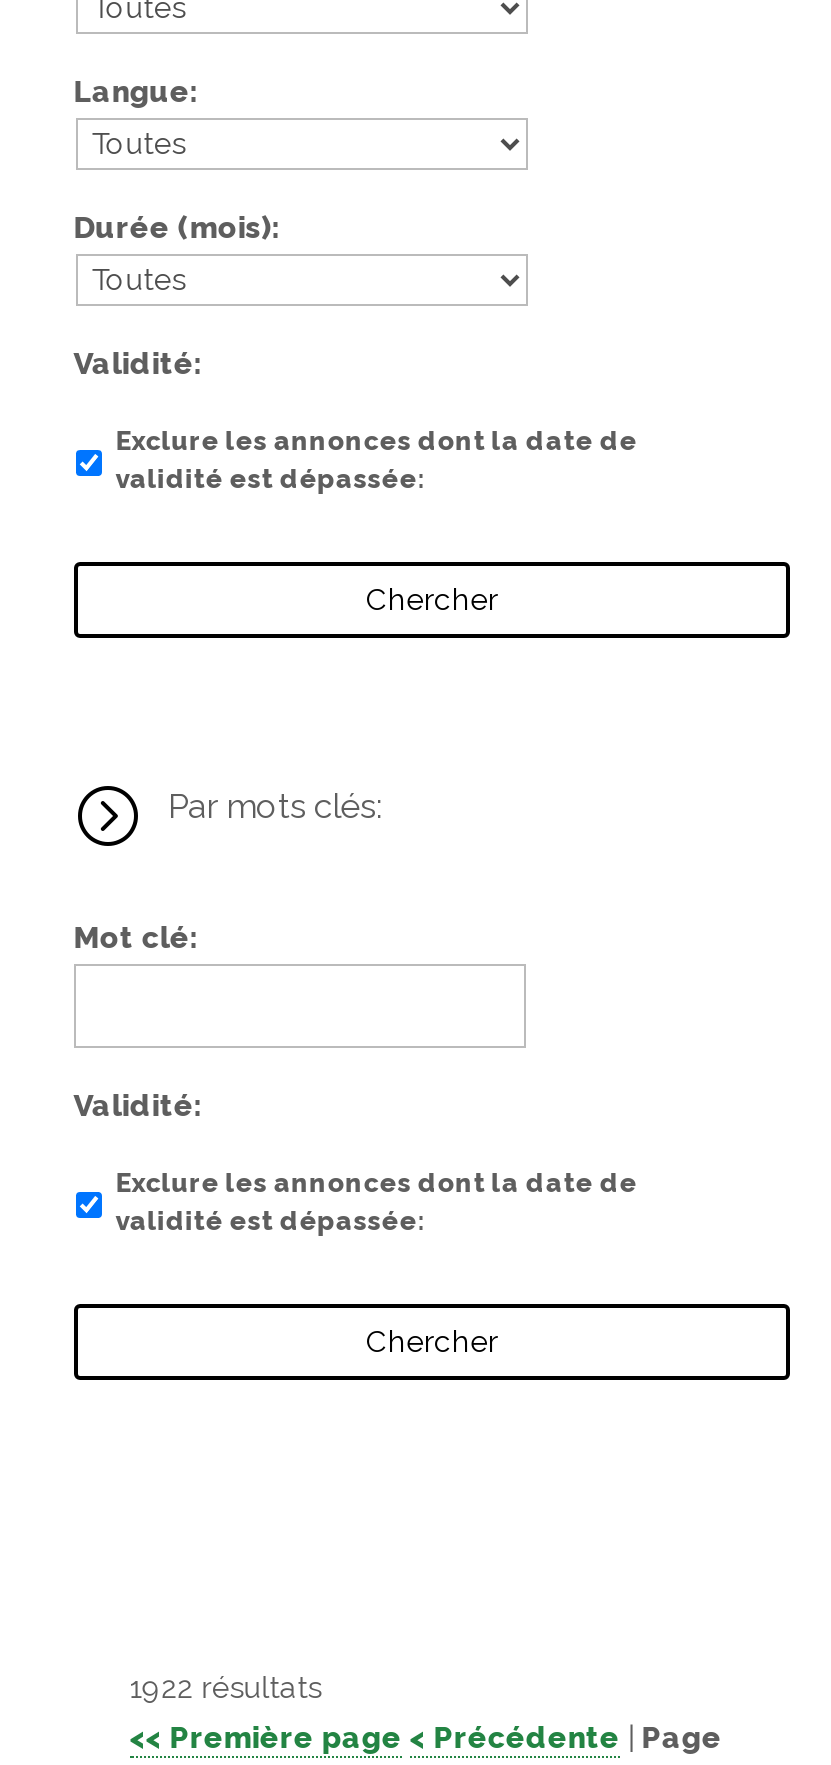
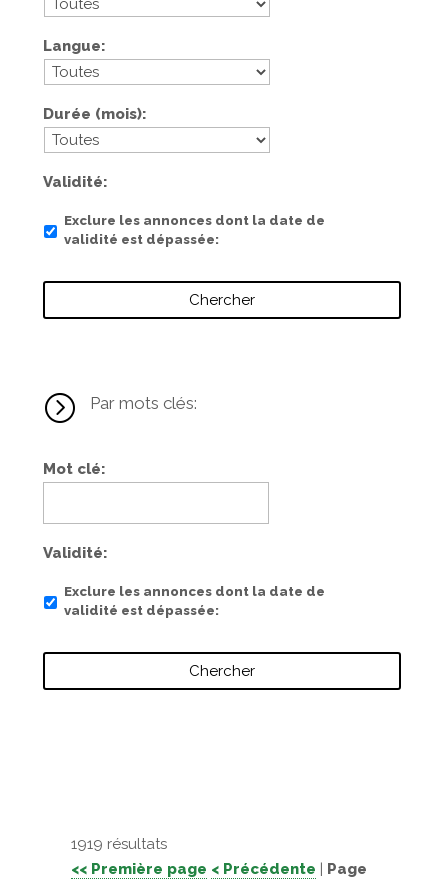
- 1922 résultats
+ 1919 résultats
